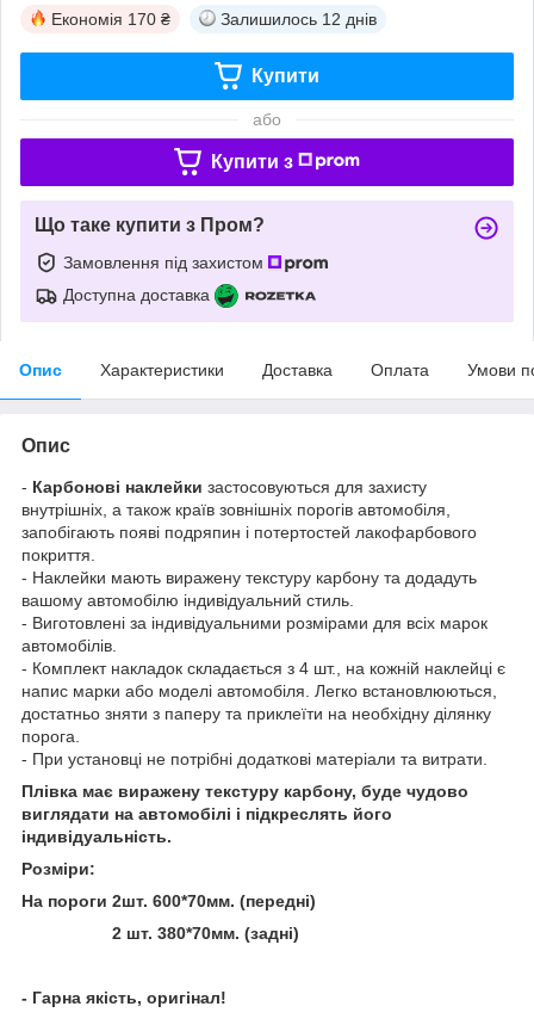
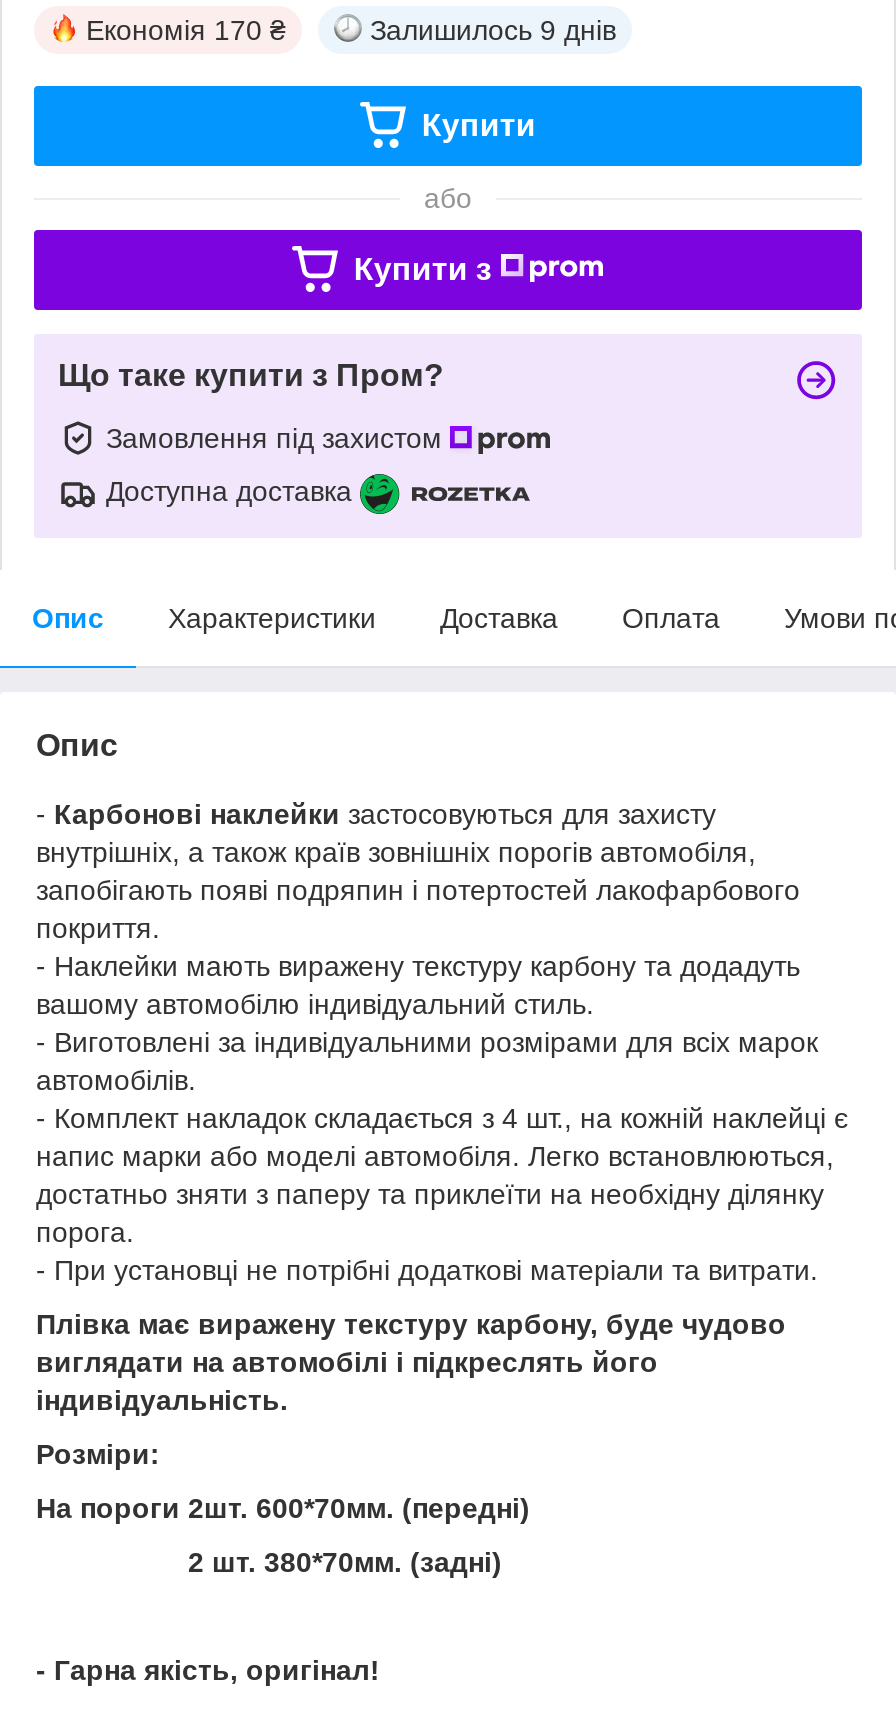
- Залишилось 12 днів
+ Залишилось 9 днів
